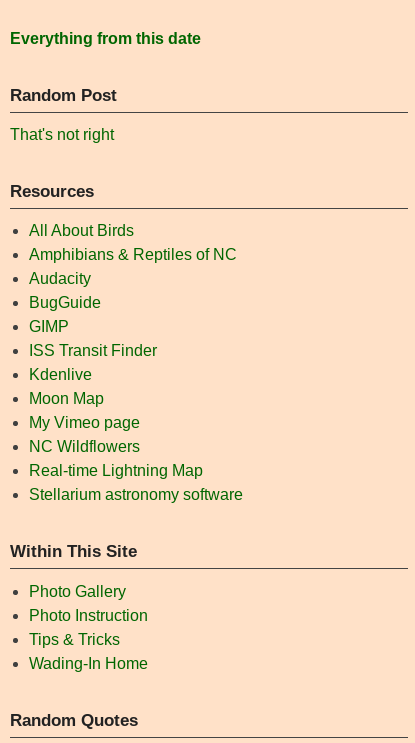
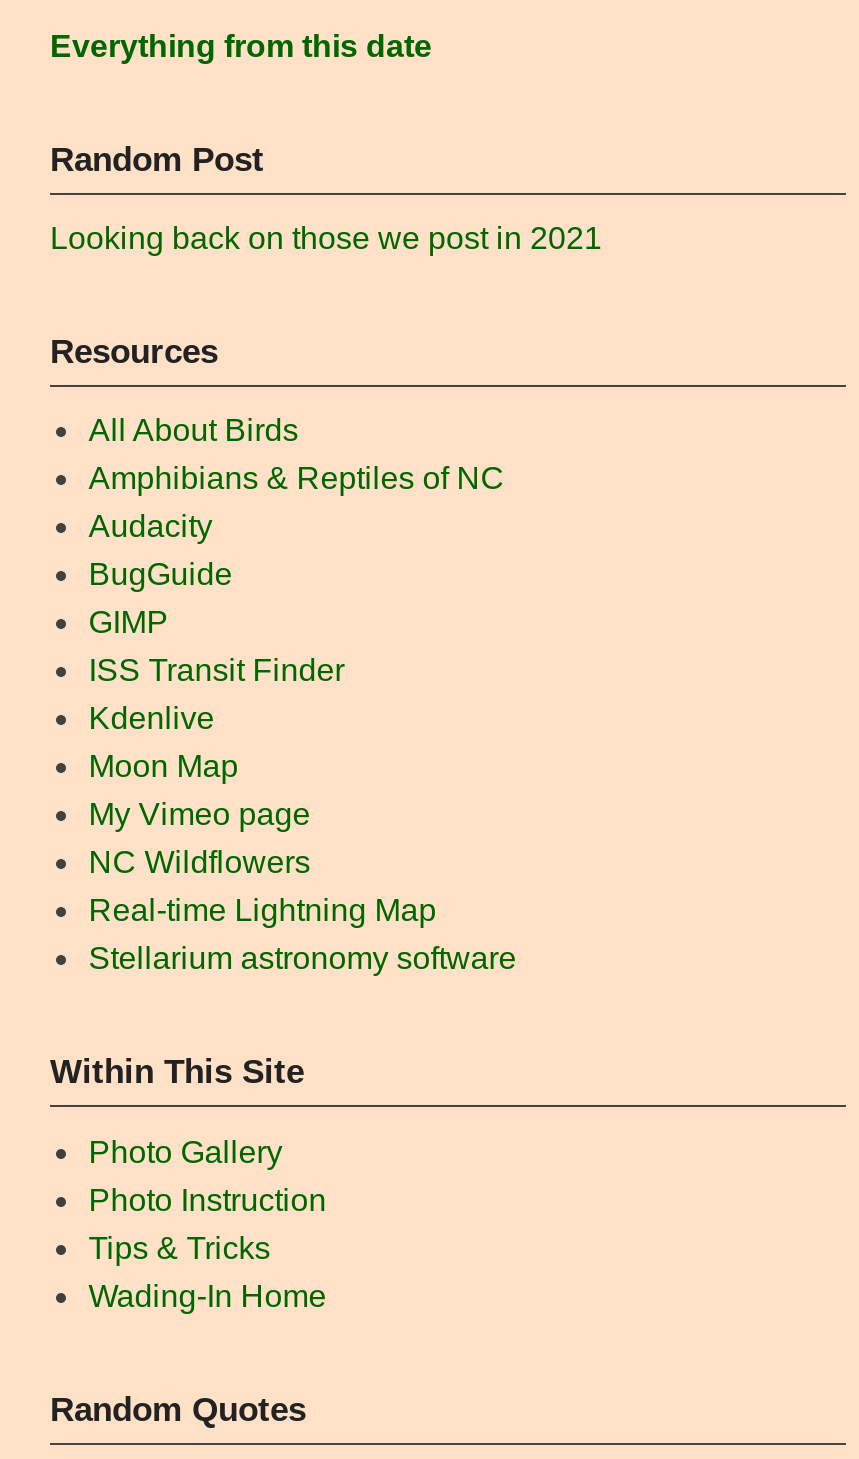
- That's not right
+ Looking back on those we post in 2021
